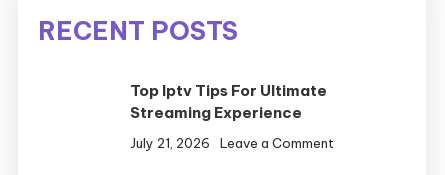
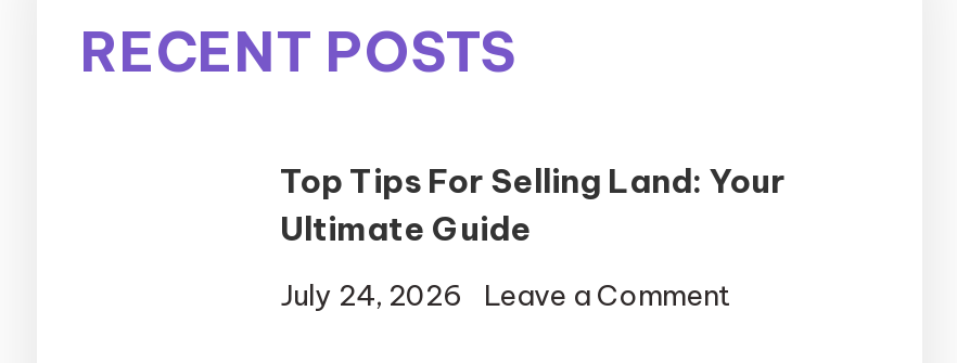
- Top Iptv Tips For Ultimate
- Streaming Experience
+ Top Tips For Selling Land: Your
+ Ultimate Guide

- July 21, 2026
+ July 24, 2026
